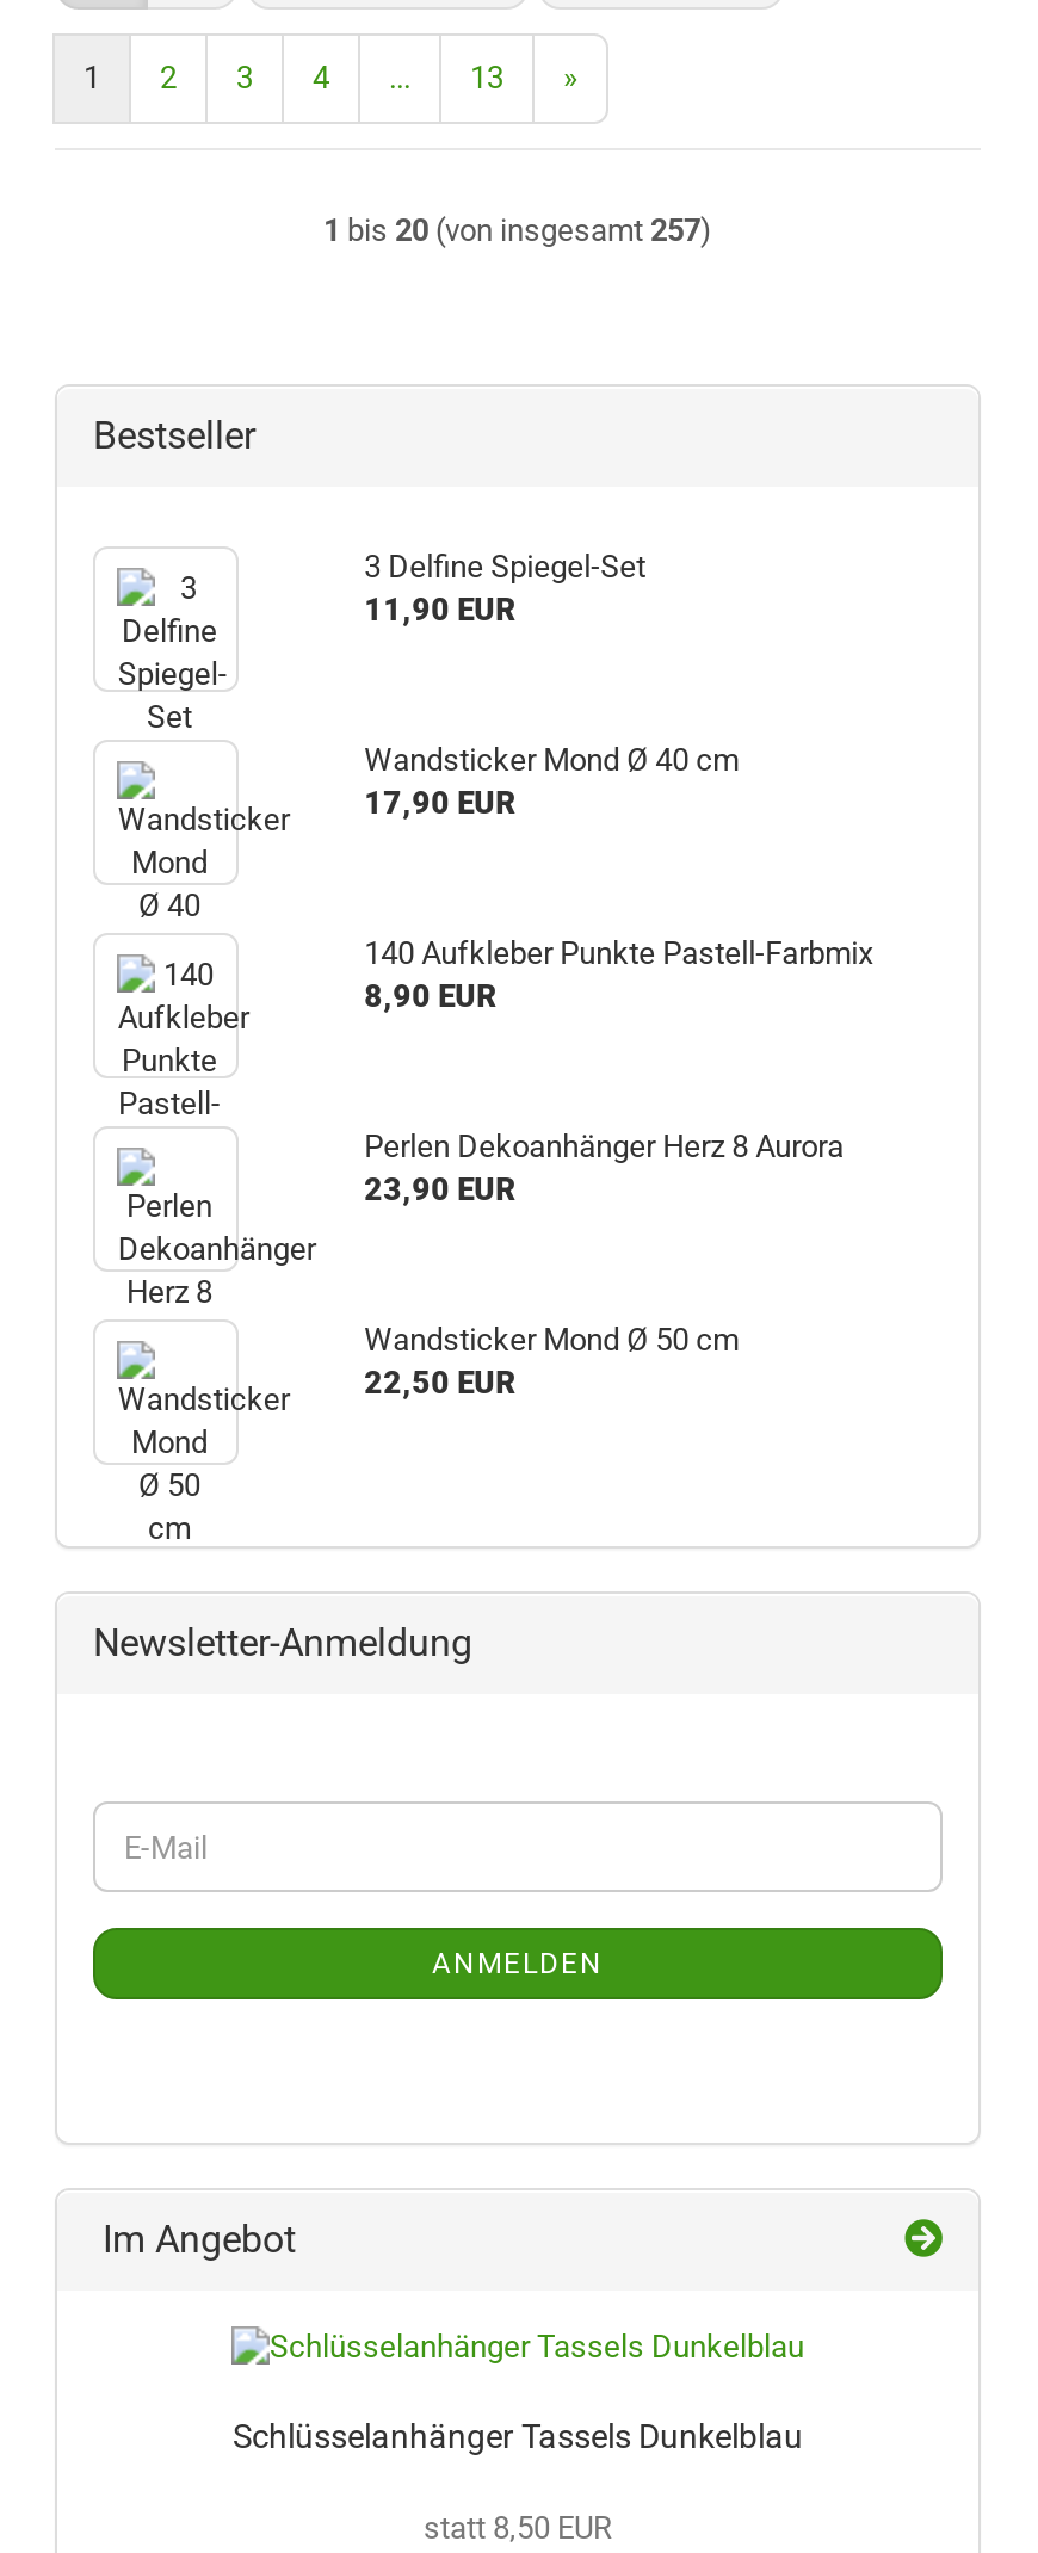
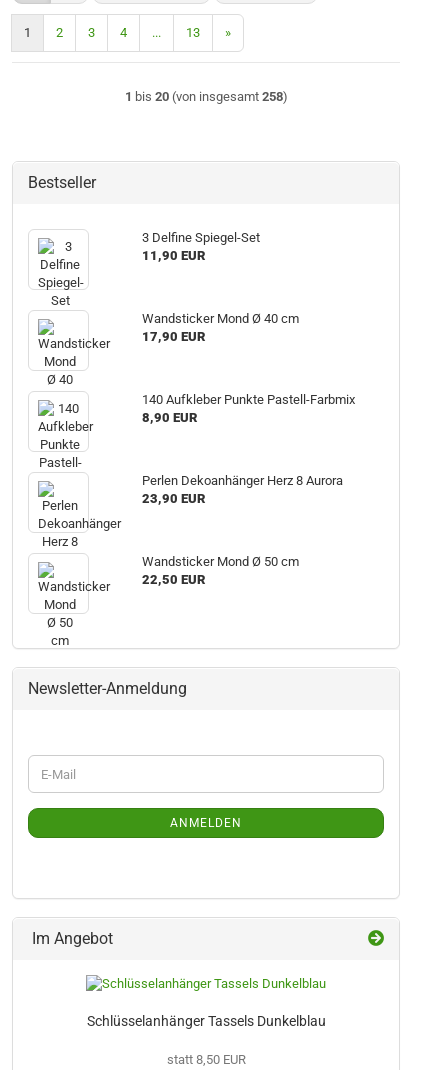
- 1 bis 20 (von insgesamt 257)
+ 1 bis 20 (von insgesamt 258)
